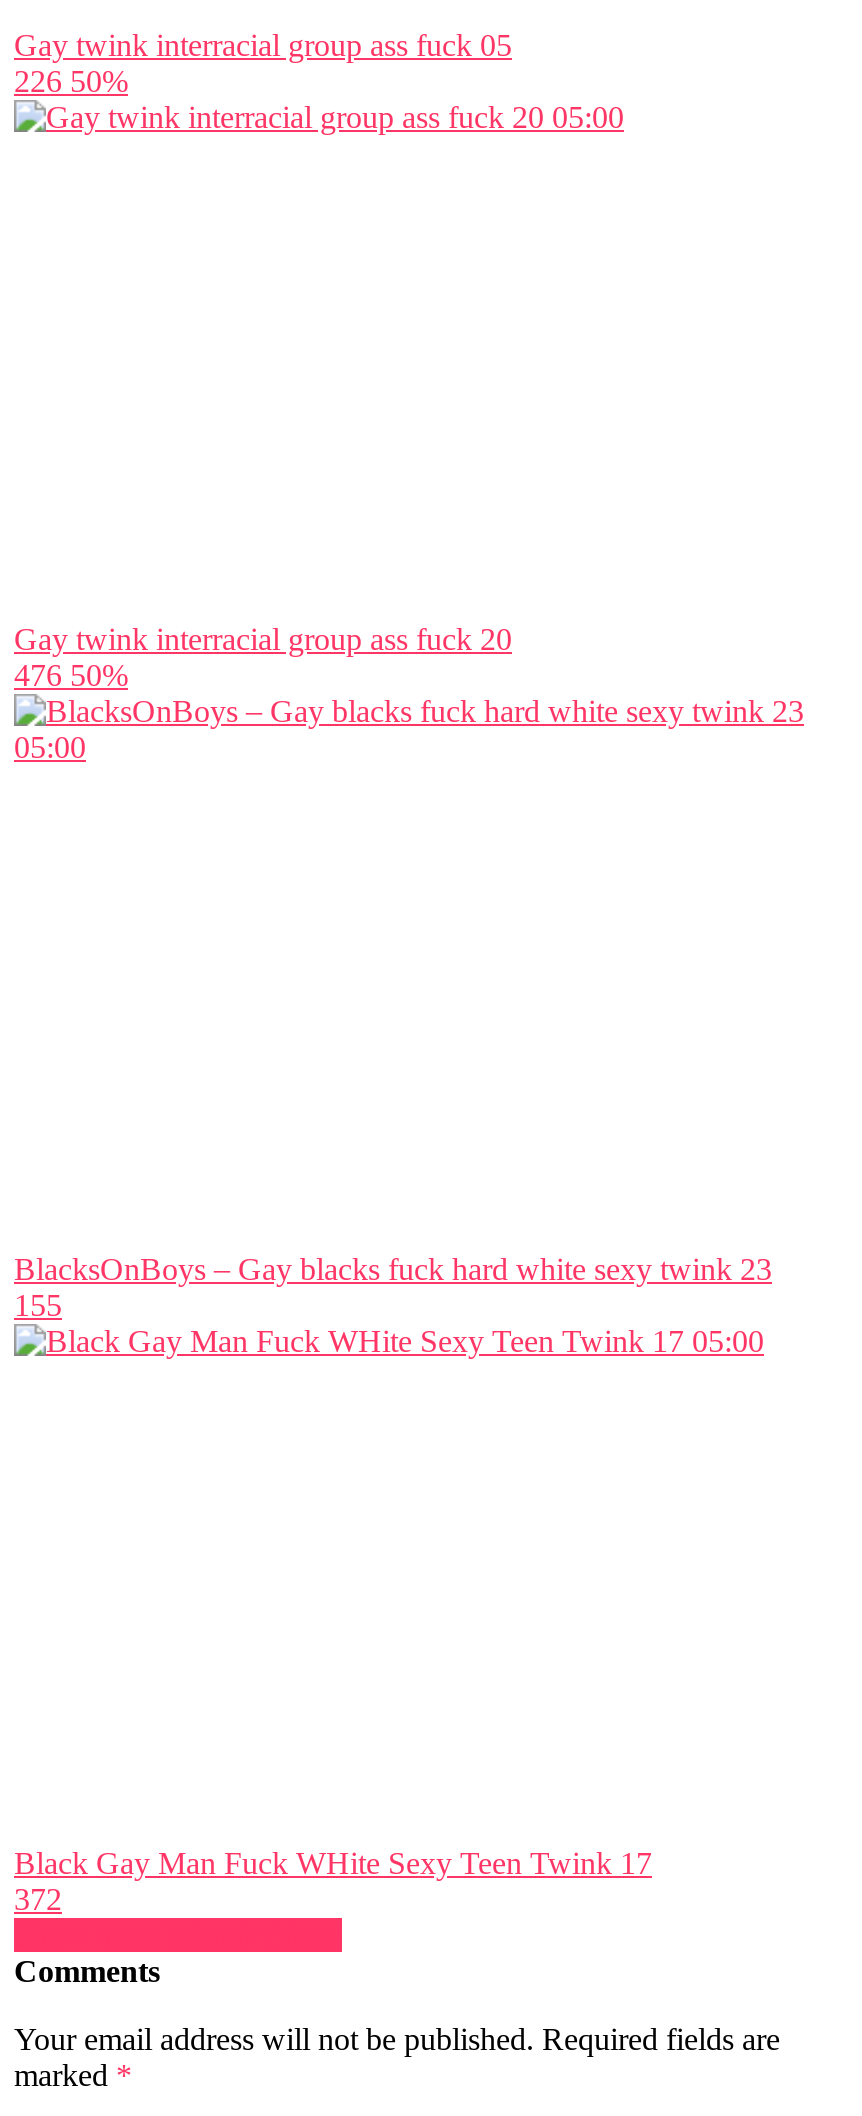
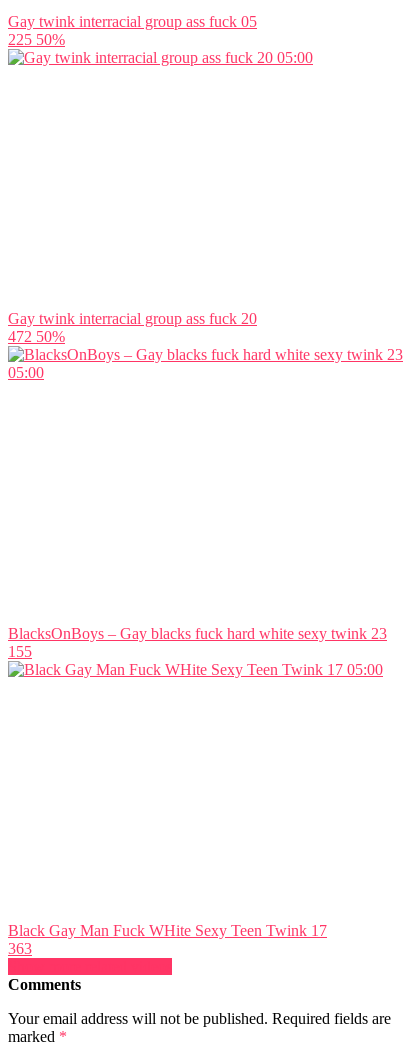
- 226 50%
+ 225 50%

- 476 50%
+ 472 50%

- 372
+ 363
